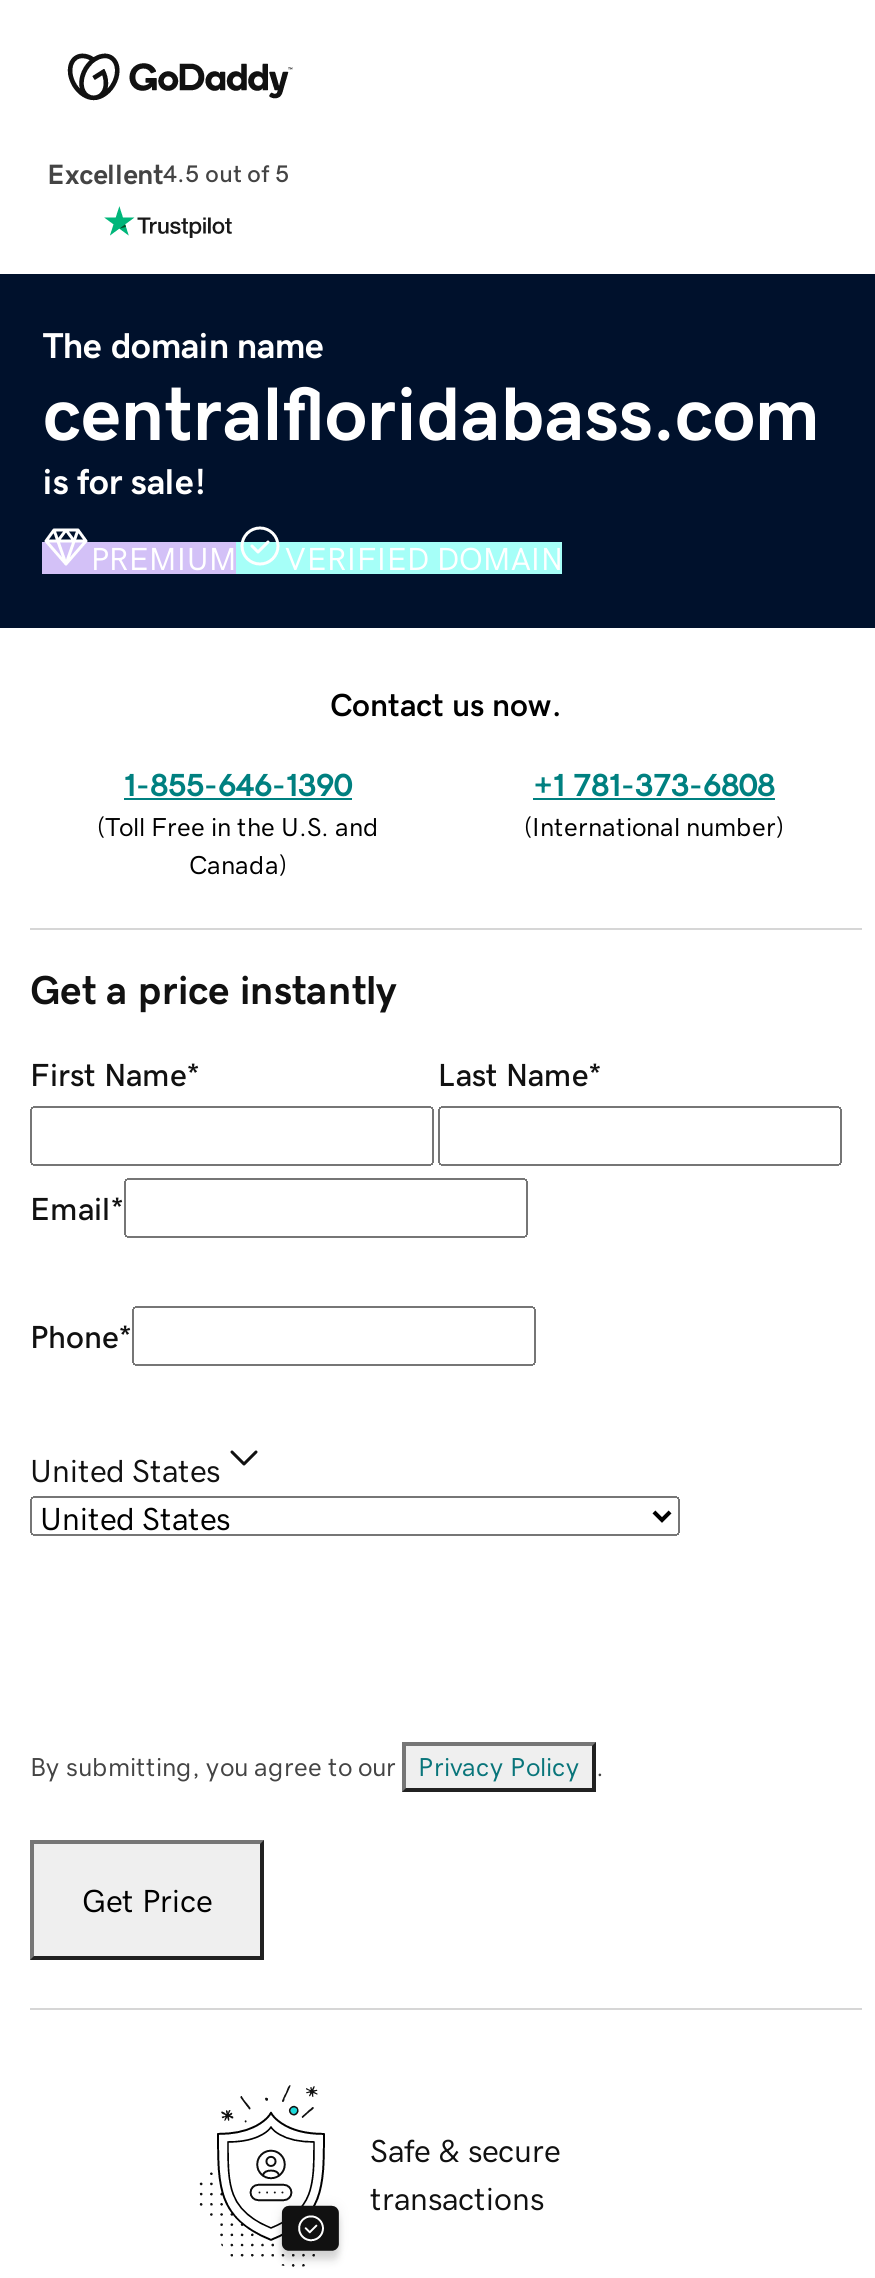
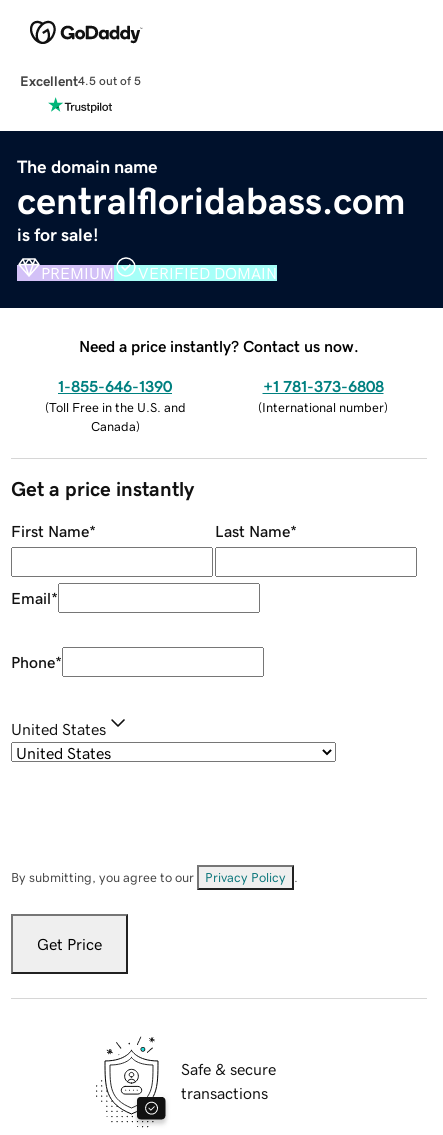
- Contact us now.
+ Need a price instantly? Contact us now.
